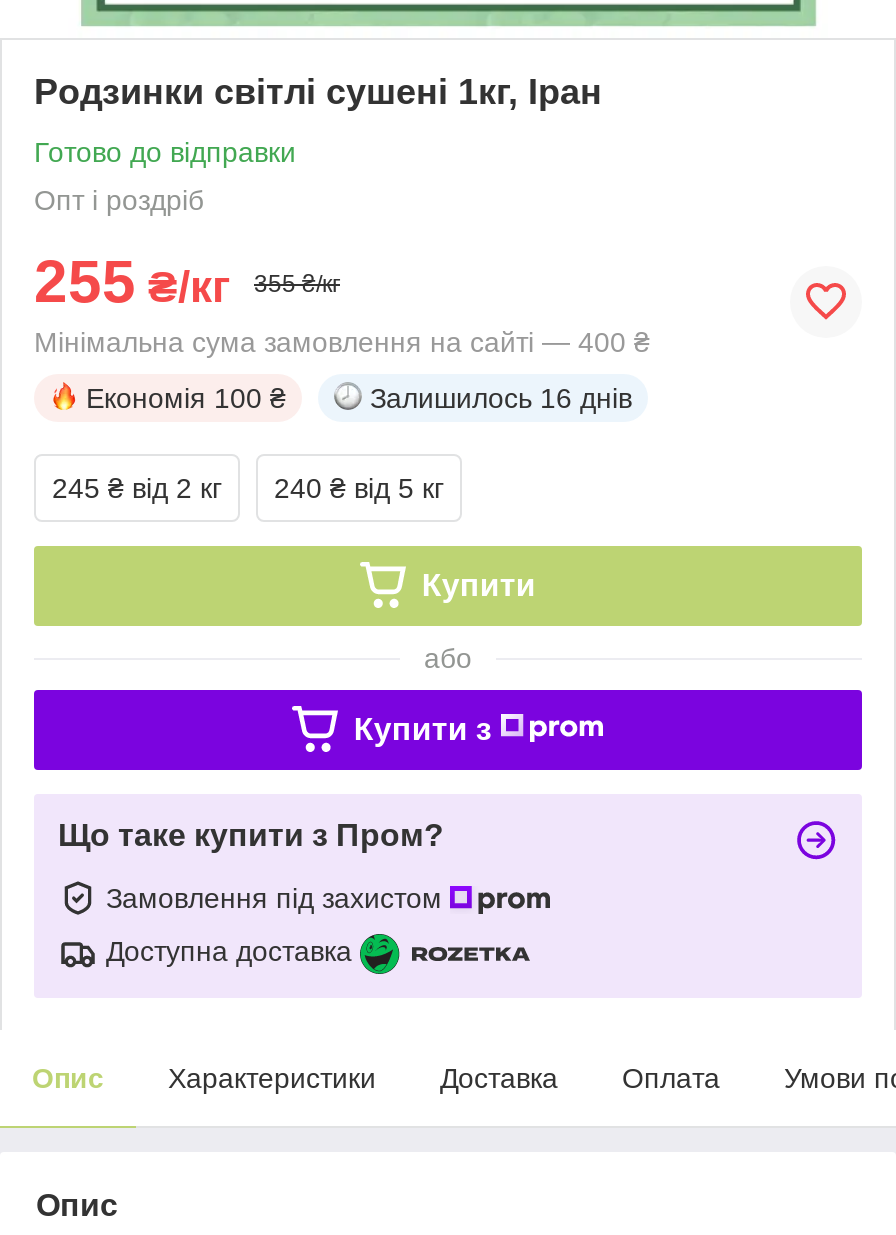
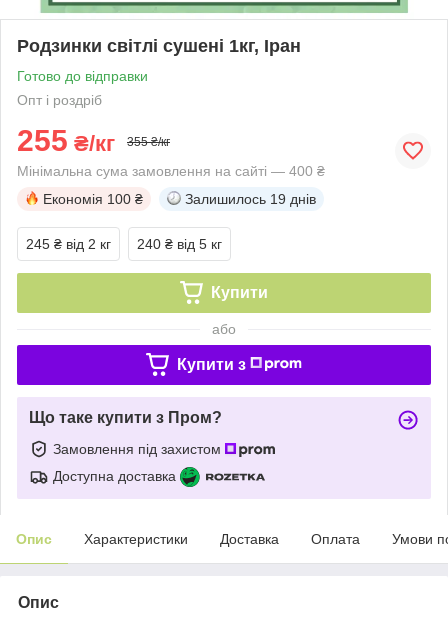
- Залишилось 16 днів
+ Залишилось 19 днів
